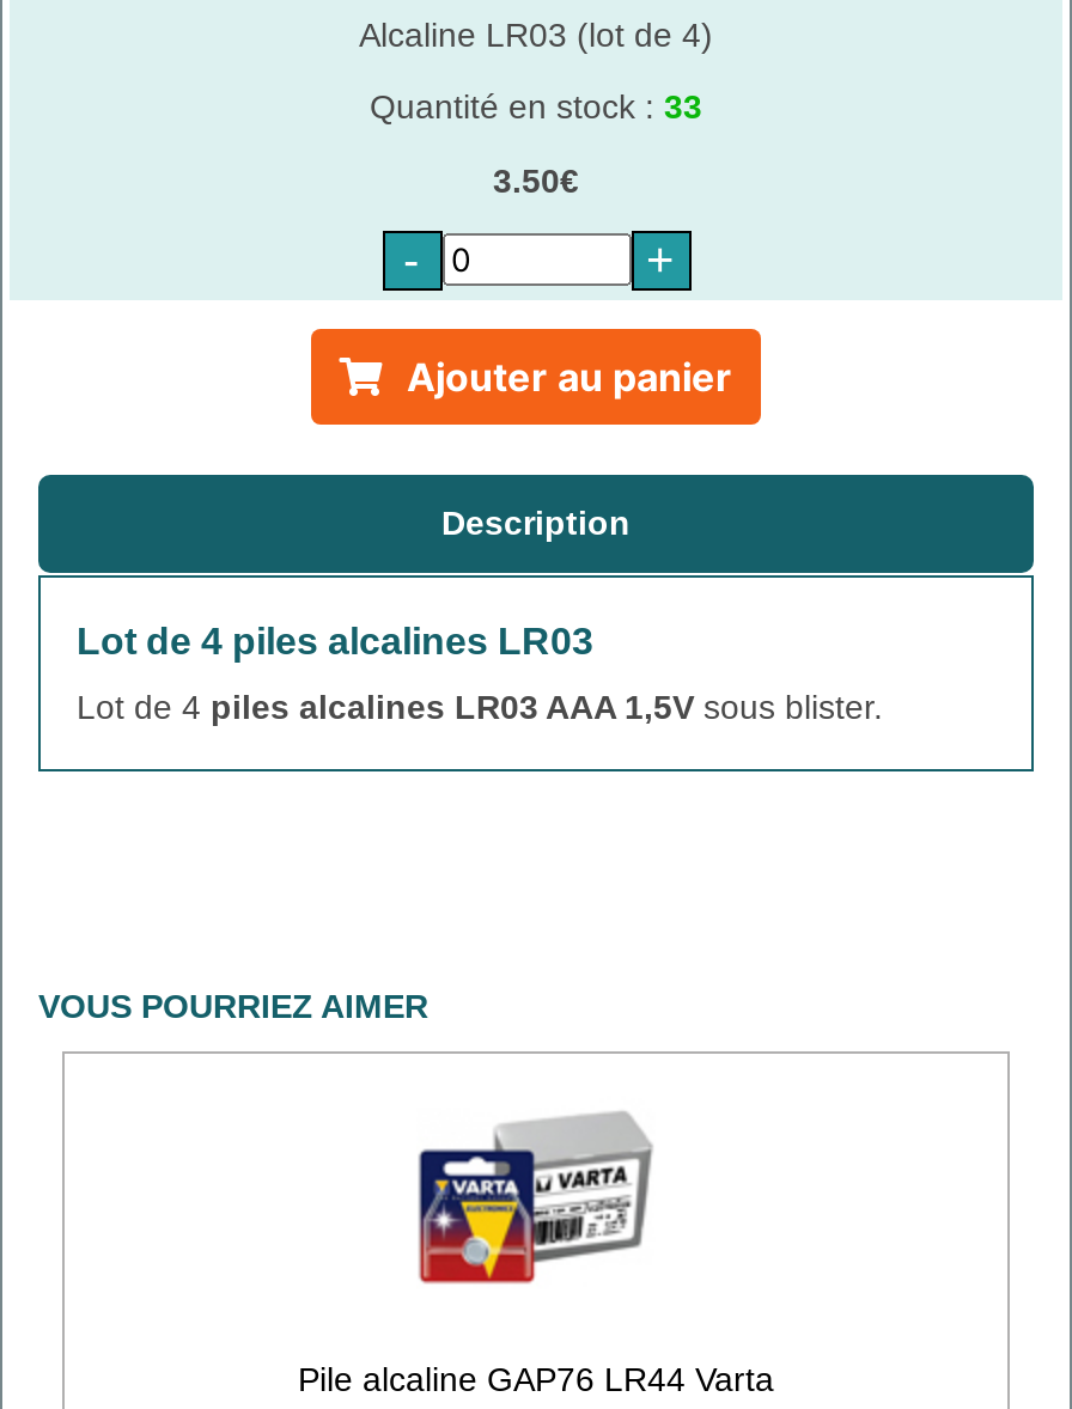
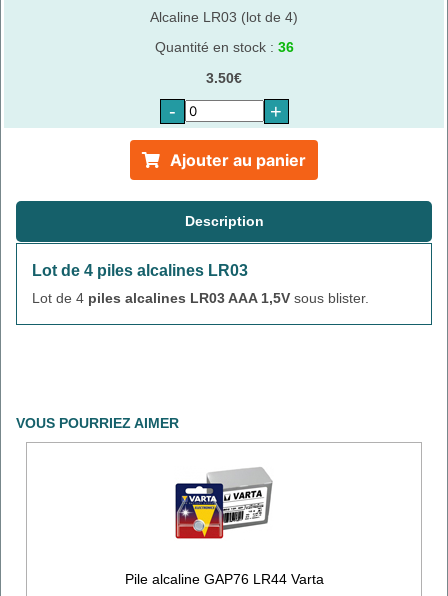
- Quantité en stock : 33
+ Quantité en stock : 36
